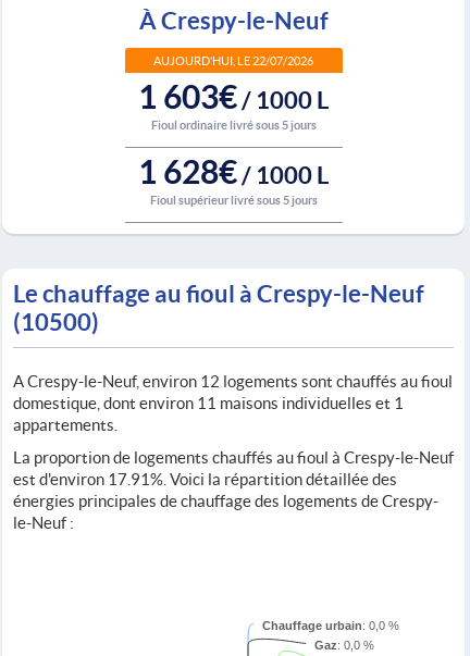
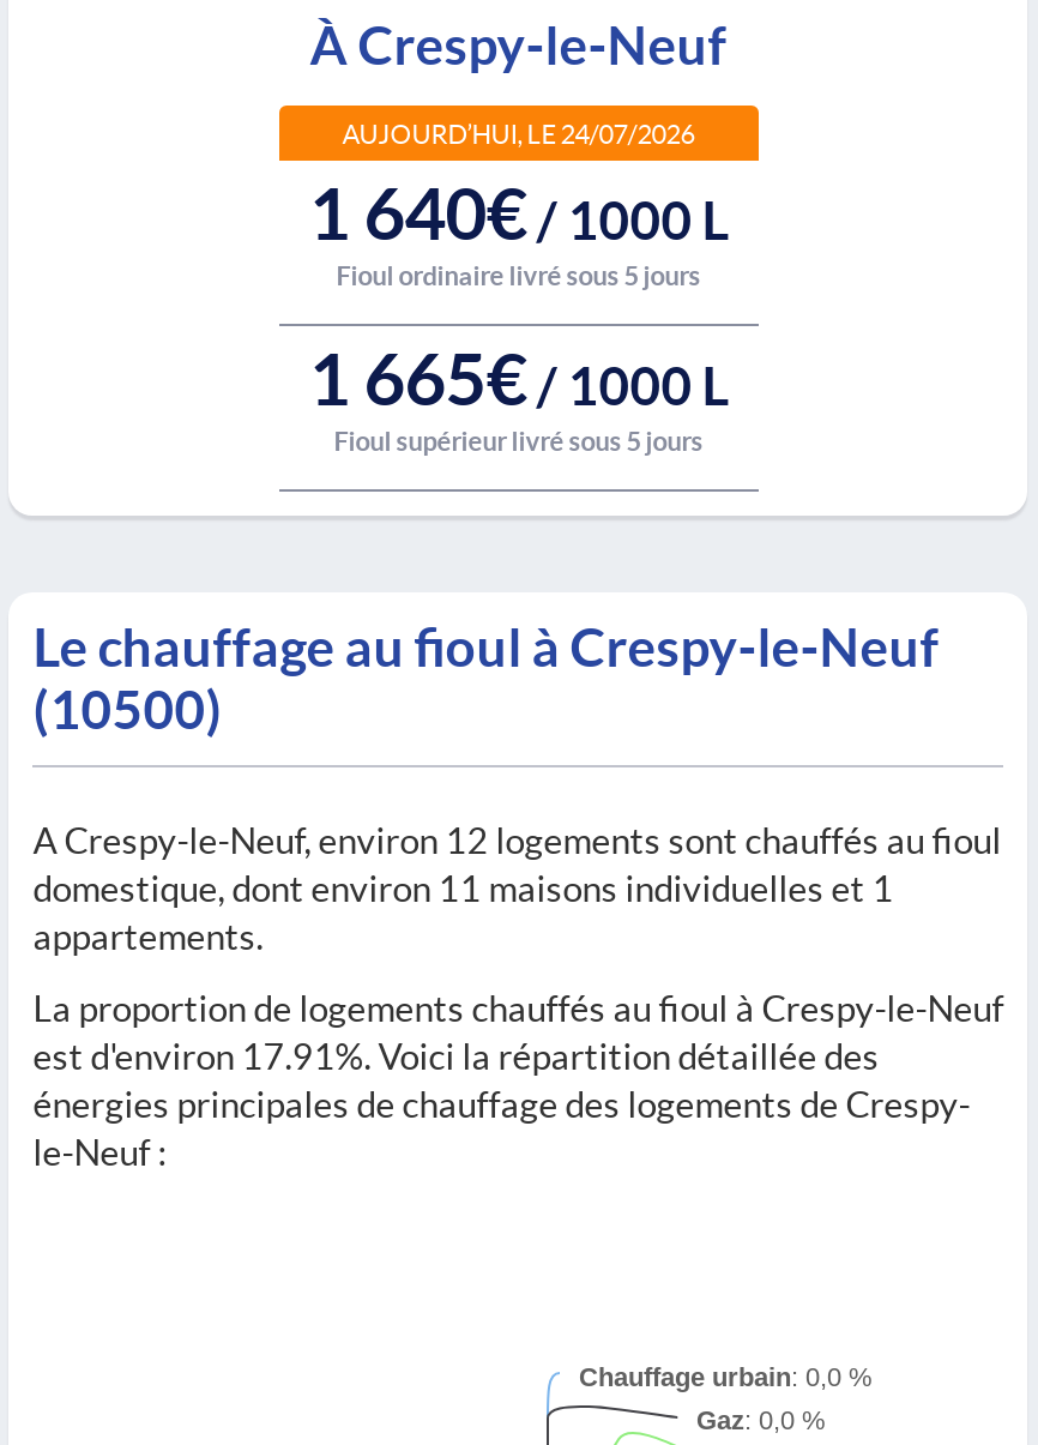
- AUJOURD’HUI, LE 22/07/2026
+ AUJOURD’HUI, LE 24/07/2026

- 1 603€/ 1000 L
+ 1 640€/ 1000 L

- 1 628€/ 1000 L
+ 1 665€/ 1000 L
